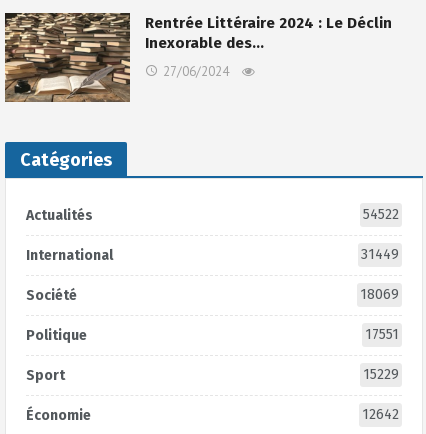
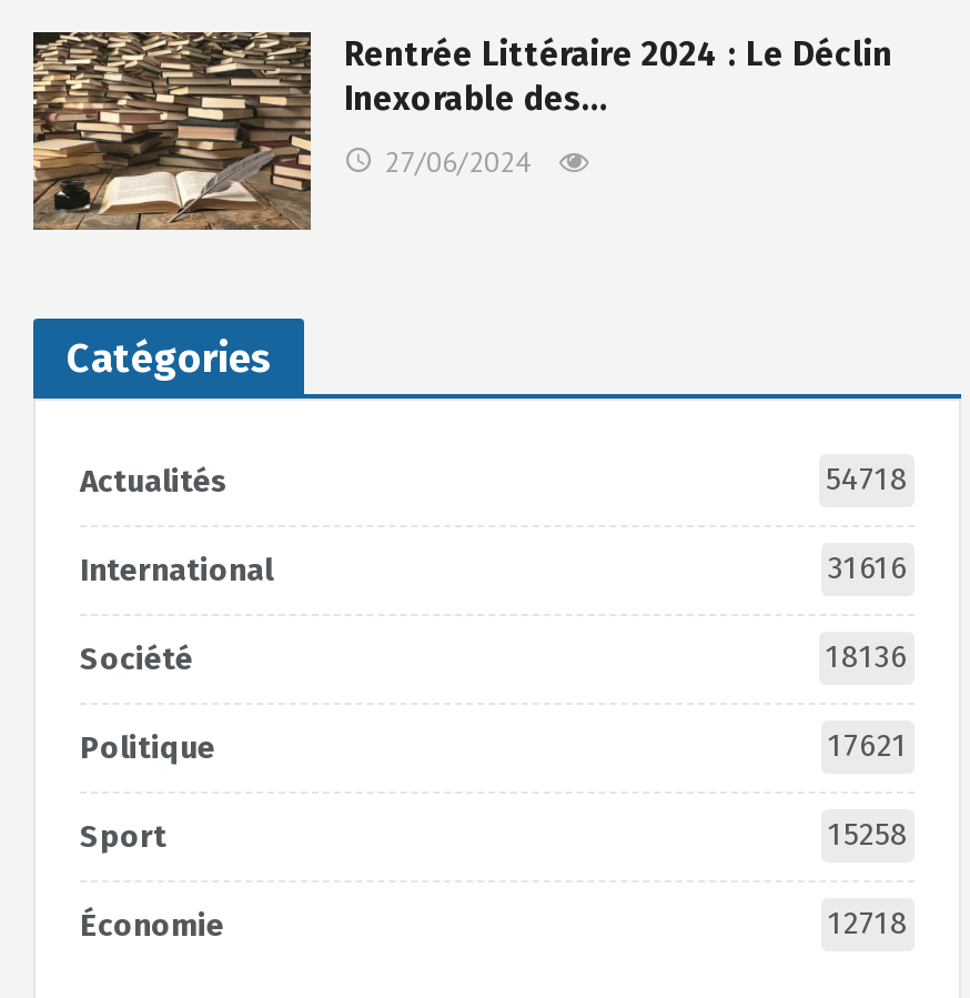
- 54522
+ 54718

- 31449
+ 31616

- 18069
+ 18136

- 17551
+ 17621

- 15229
+ 15258

- 12642
+ 12718
